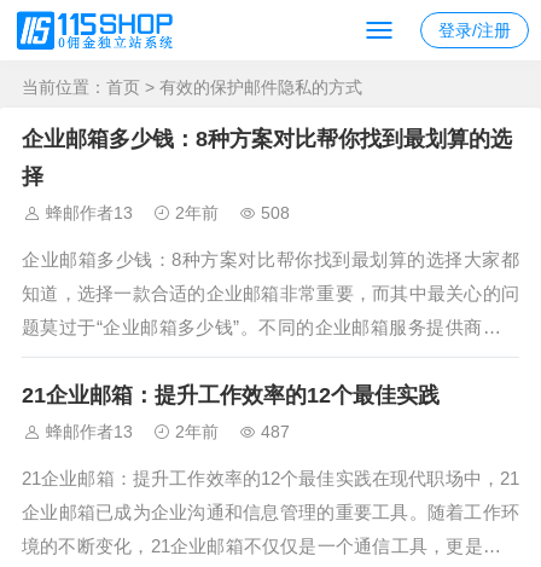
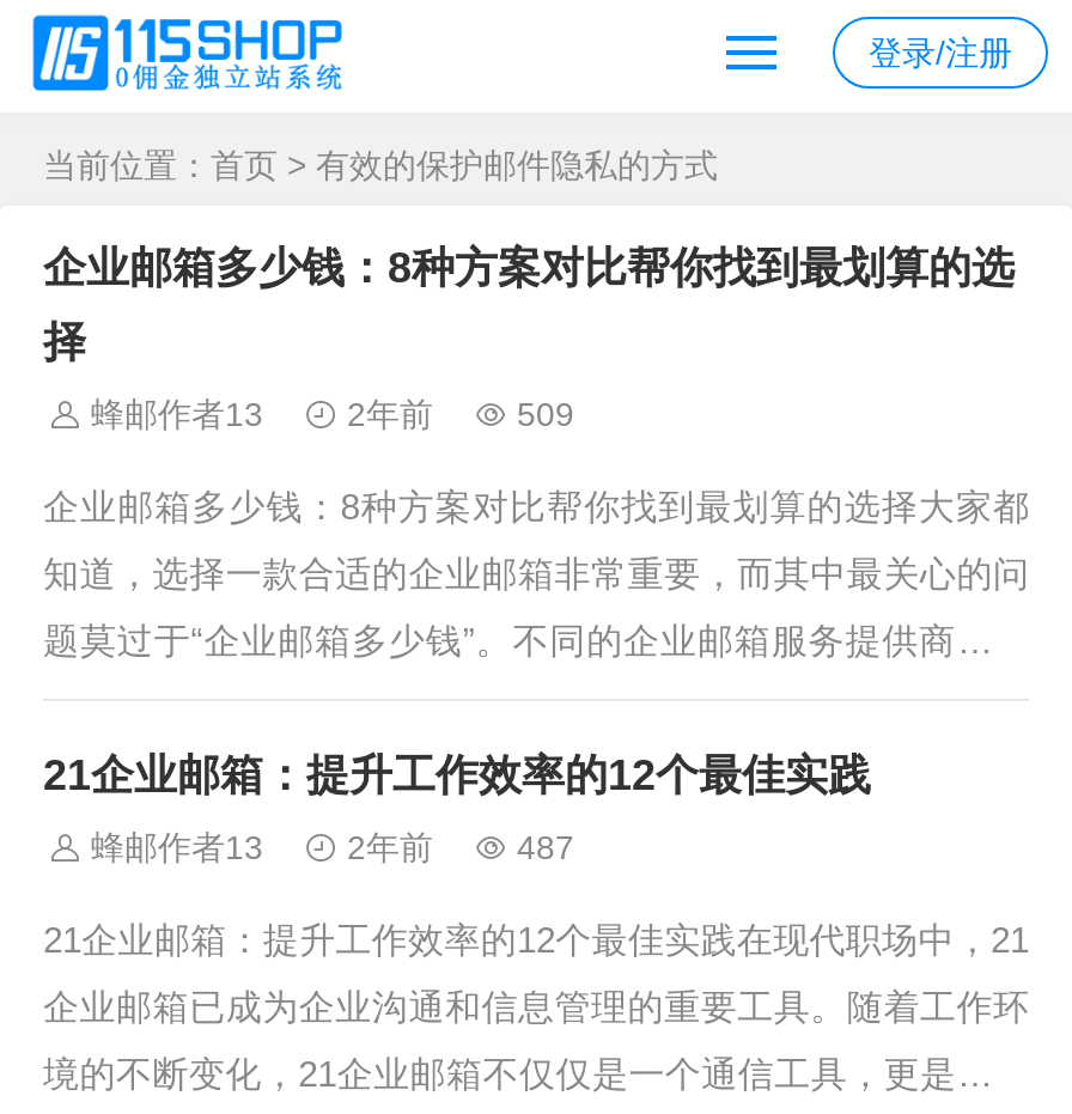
- 508
+ 509
